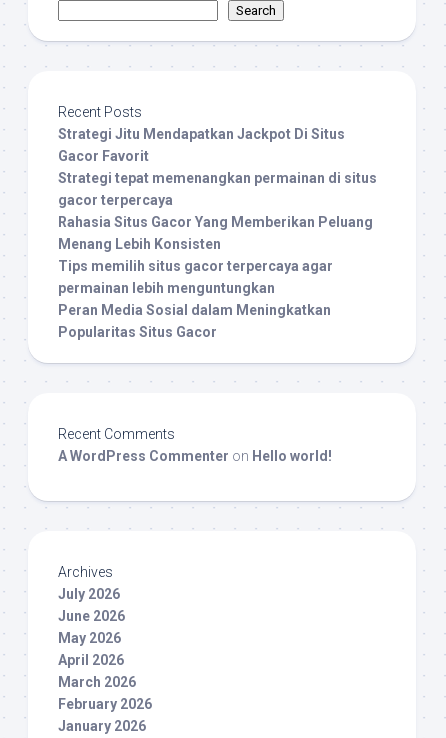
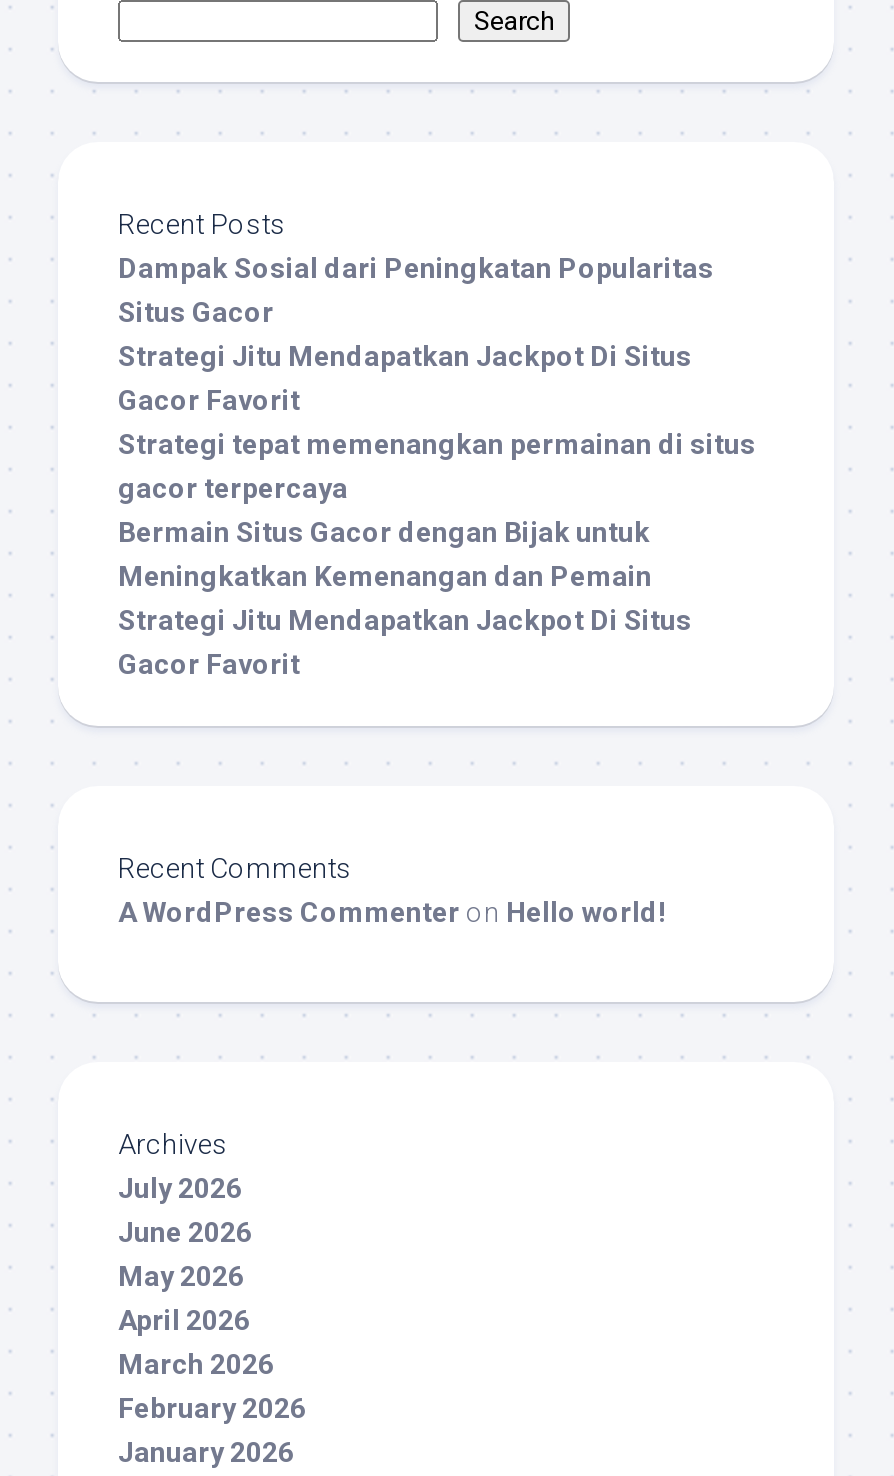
+ Dampak Sosial dari Peningkatan Popularitas
+ Situs Gacor

moved down: Strategi Jitu Mendapatkan Jackpot Di Situs | Gacor Favorit | Strategi tepat memenangkan permainan di situs | gacor terpercaya

- Rahasia Situs Gacor Yang Memberikan Peluang
- Menang Lebih Konsisten
- Tips memilih situs gacor terpercaya agar
- permainan lebih menguntungkan
- Peran Media Sosial dalam Meningkatkan
- Popularitas Situs Gacor
+ Bermain Situs Gacor dengan Bijak untuk
+ Meningkatkan Kemenangan dan Pemain
+ Strategi Jitu Mendapatkan Jackpot Di Situs
+ Gacor Favorit
